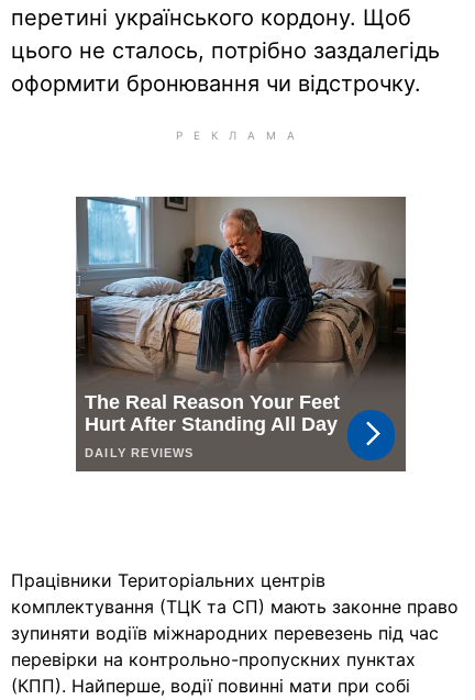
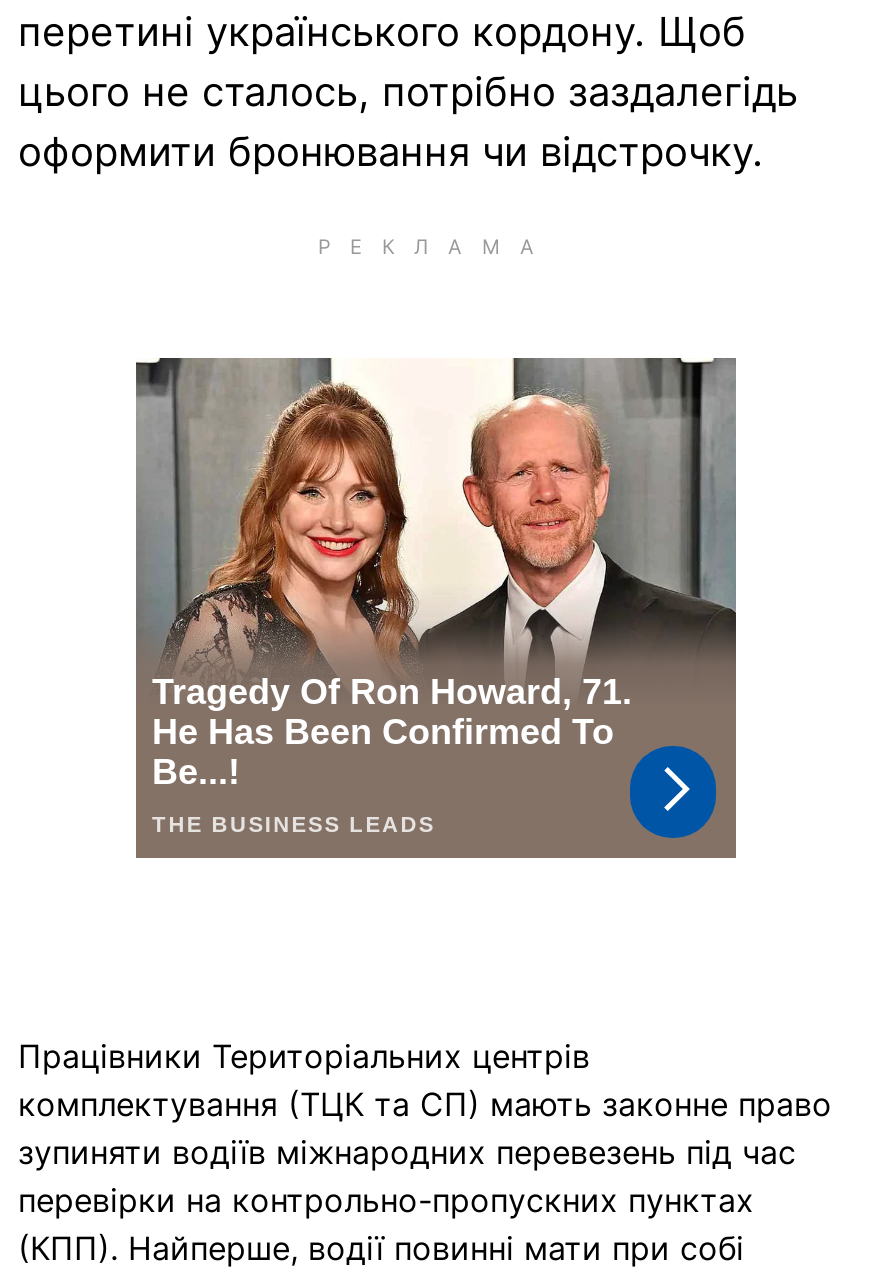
- [image]
+ [image]
